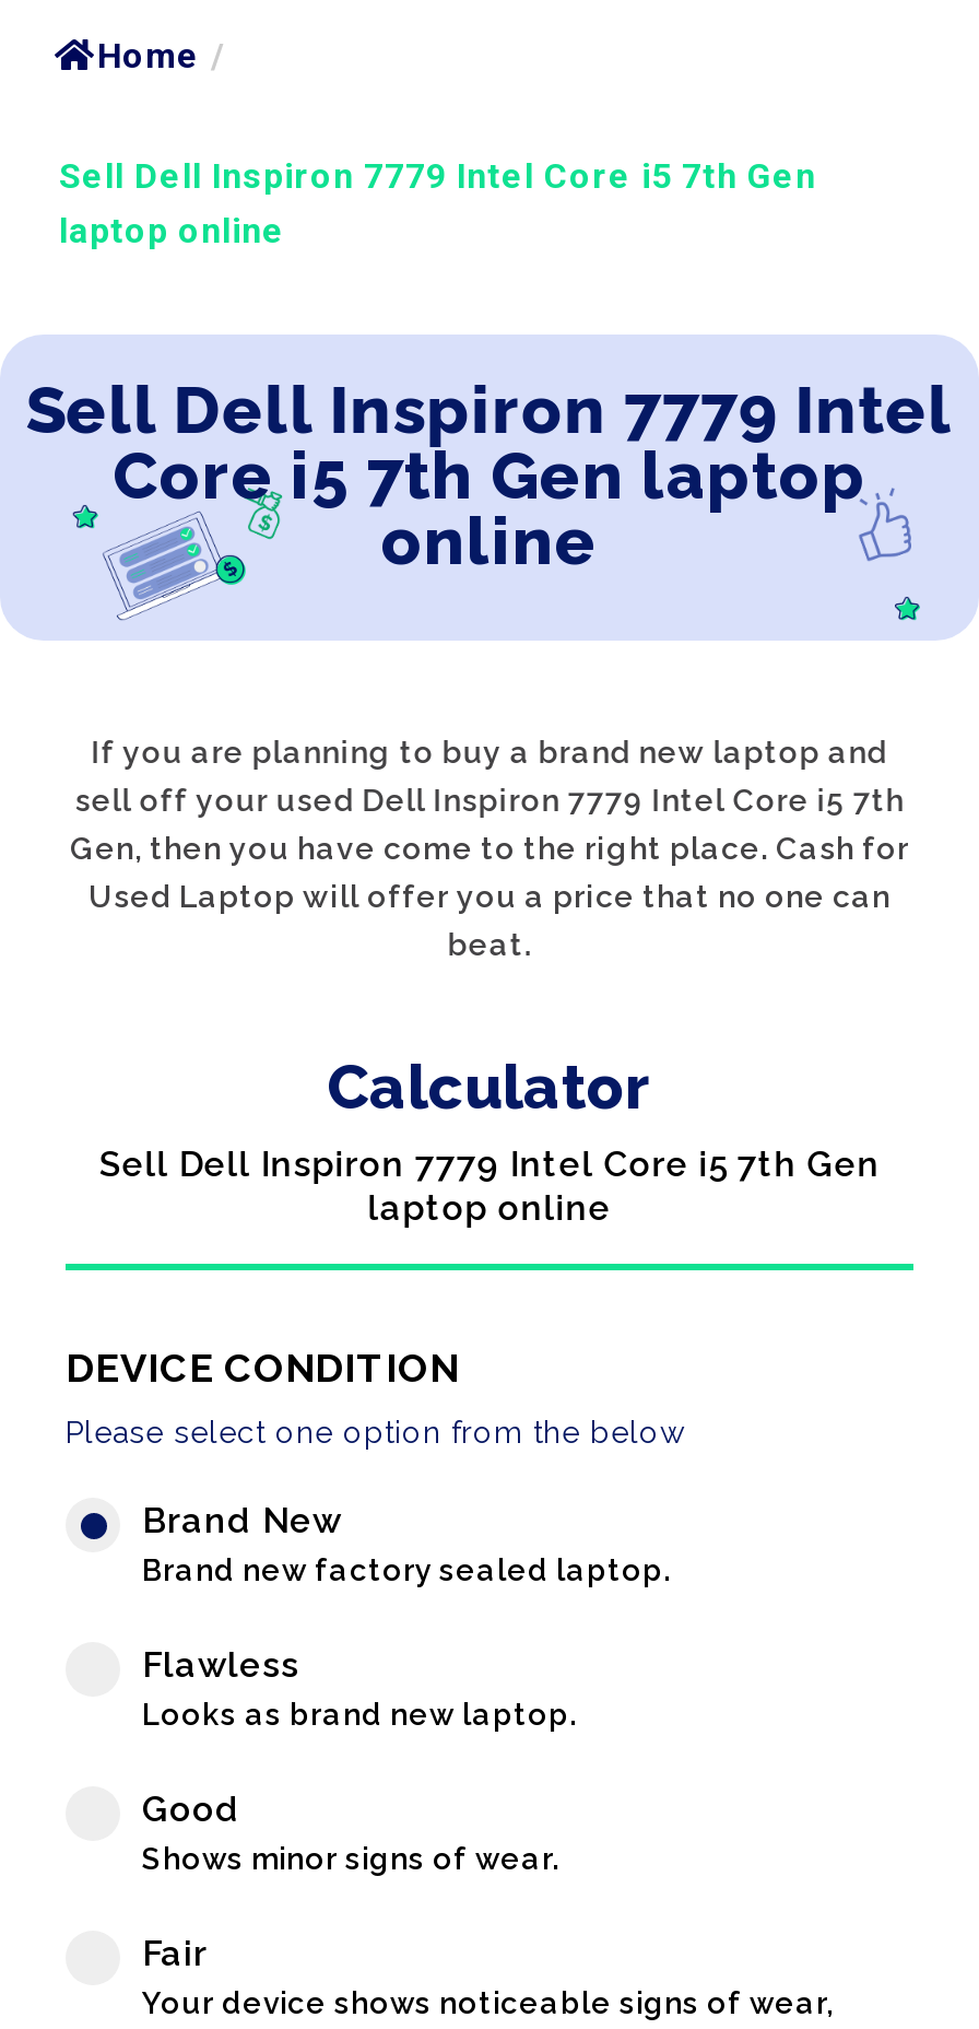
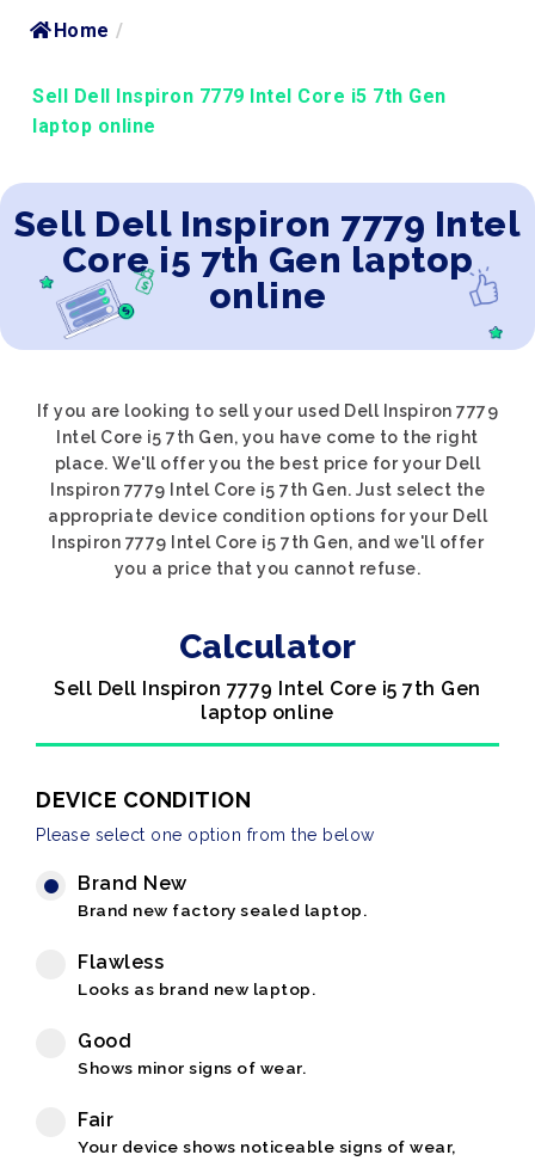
- If you are planning to buy a brand new laptop and
- sell off your used Dell Inspiron 7779 Intel Core i5 7th
- Gen, then you have come to the right place. Cash for
- Used Laptop will offer you a price that no one can
- beat.
+ If you are looking to sell your used Dell Inspiron 7779
+ Intel Core i5 7th Gen, you have come to the right
+ place. We'll offer you the best price for your Dell
+ Inspiron 7779 Intel Core i5 7th Gen. Just select the
+ appropriate device condition options for your Dell
+ Inspiron 7779 Intel Core i5 7th Gen, and we'll offer
+ you a price that you cannot refuse.
